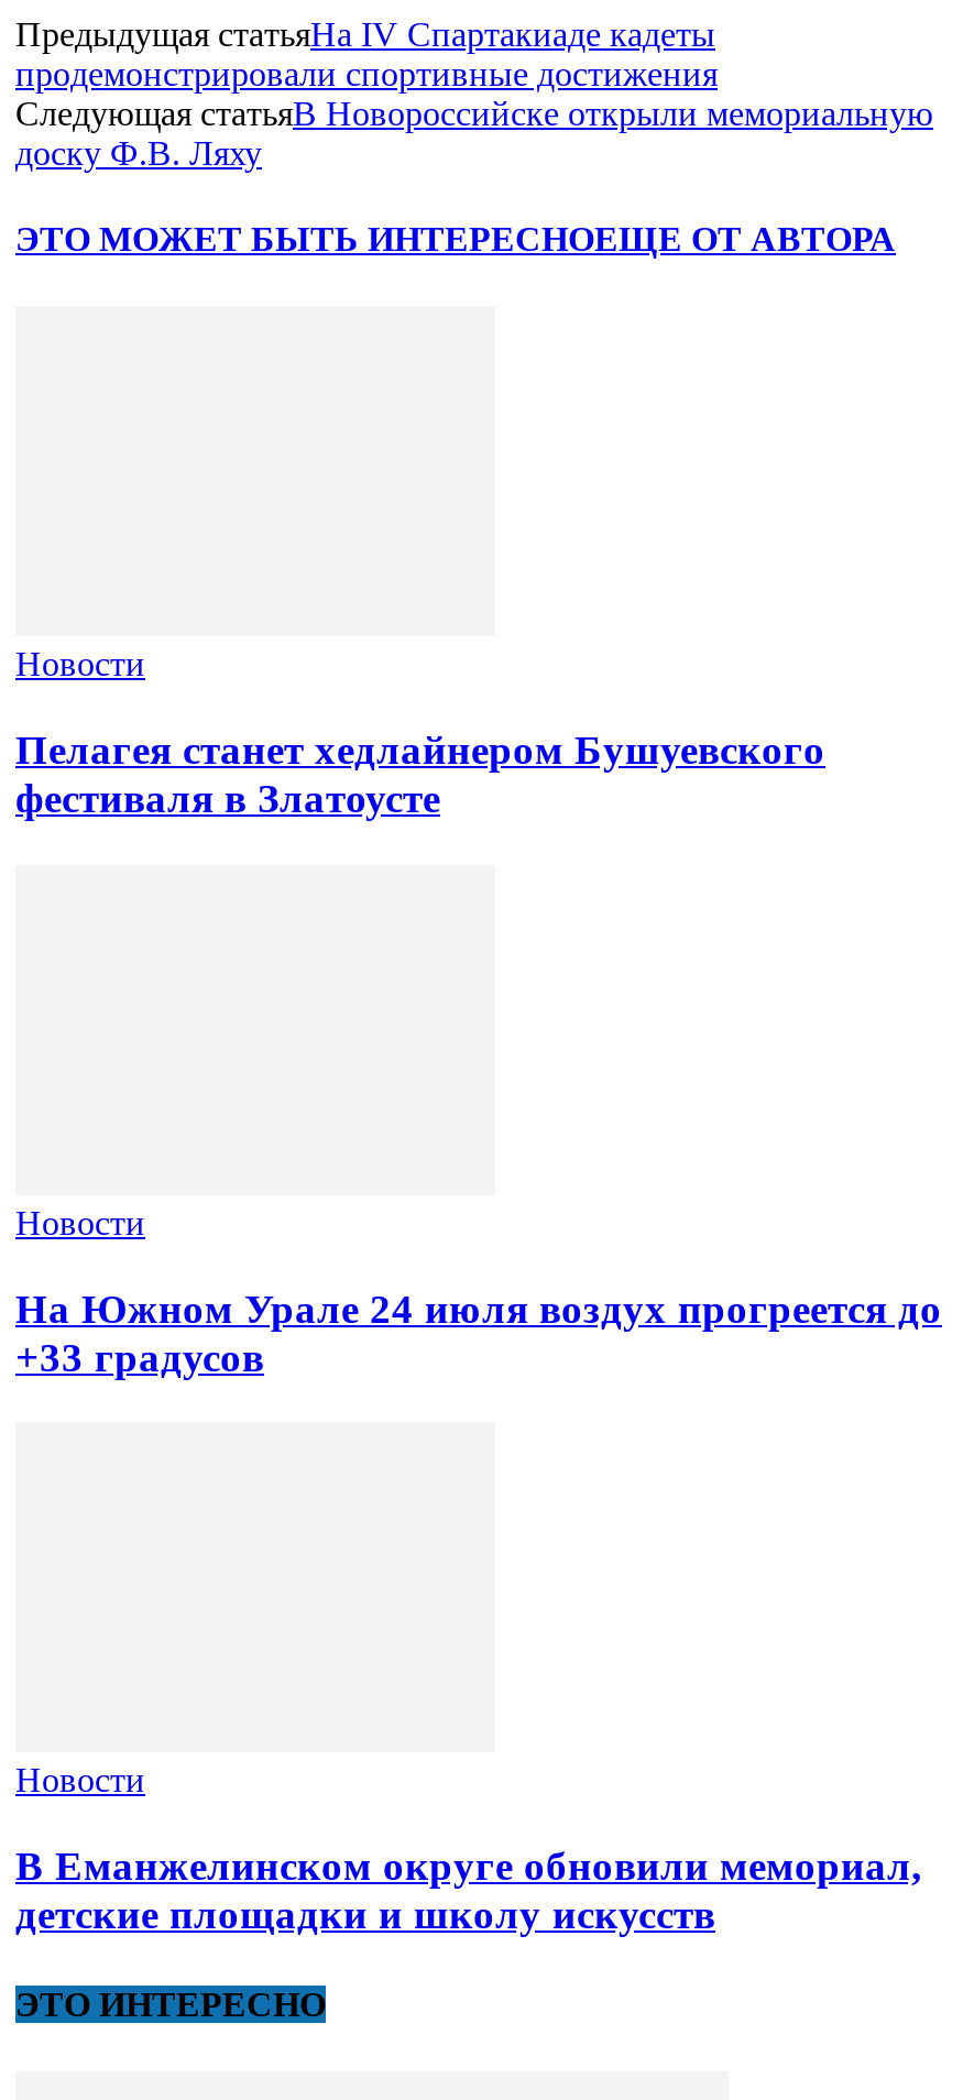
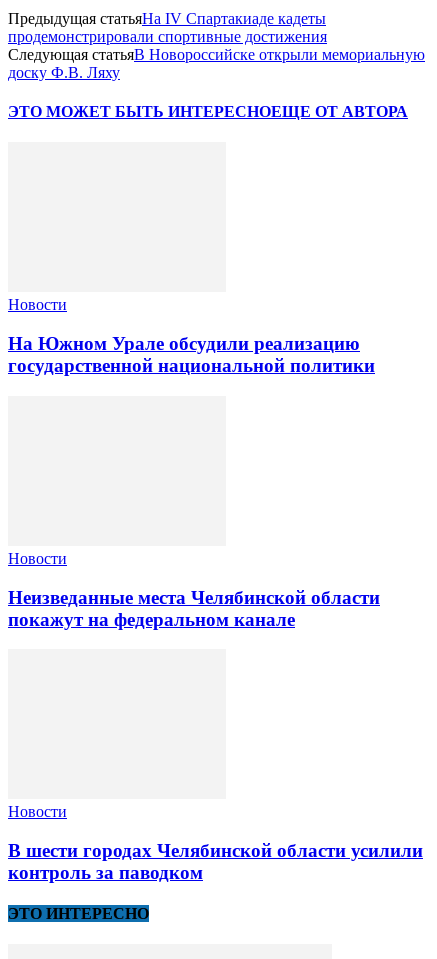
- Пелагея станет хедлайнером Бушуевского
- фестиваля в Златоусте
+ На Южном Урале обсудили реализацию
+ государственной национальной политики

- На Южном Урале 24 июля воздух прогреется до
- +33 градусов
+ Неизведанные места Челябинской области
+ покажут на федеральном канале

- В Еманжелинском округе обновили мемориал,
- детские площадки и школу искусств
+ В шести городах Челябинской области усилили
+ контроль за паводком
